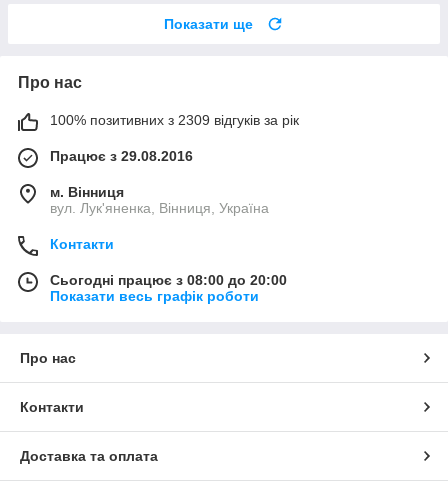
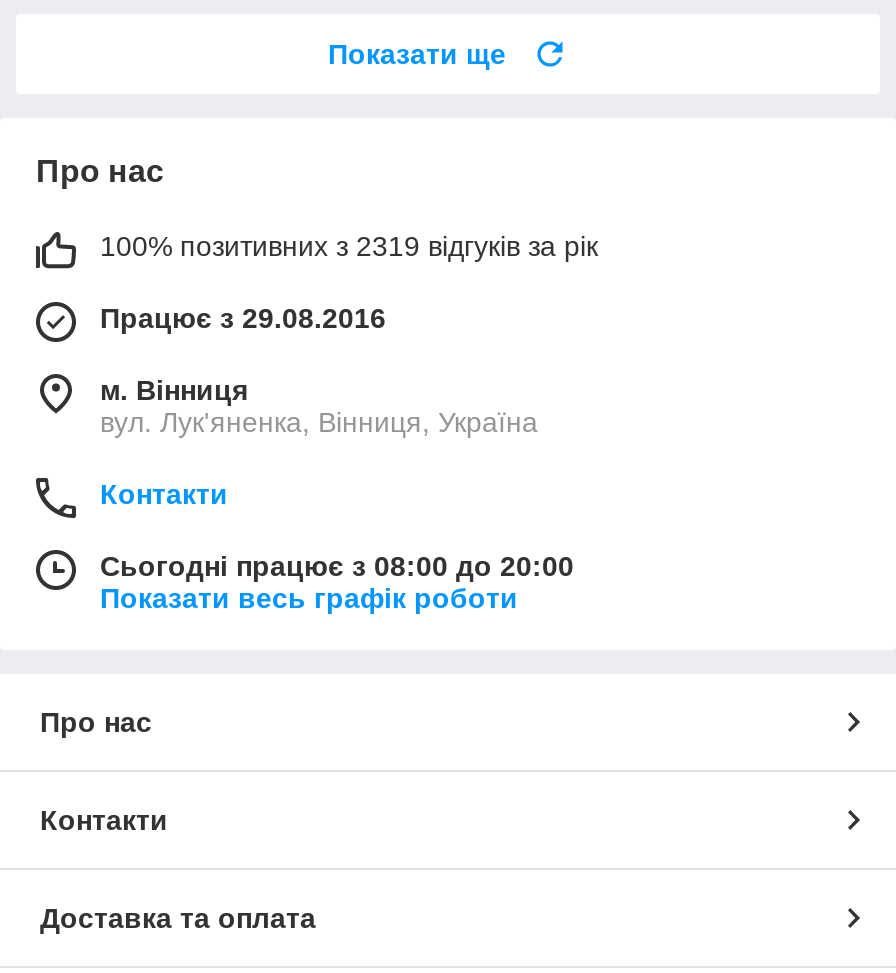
- 100% позитивних з 2309 відгуків за рік
+ 100% позитивних з 2319 відгуків за рік
